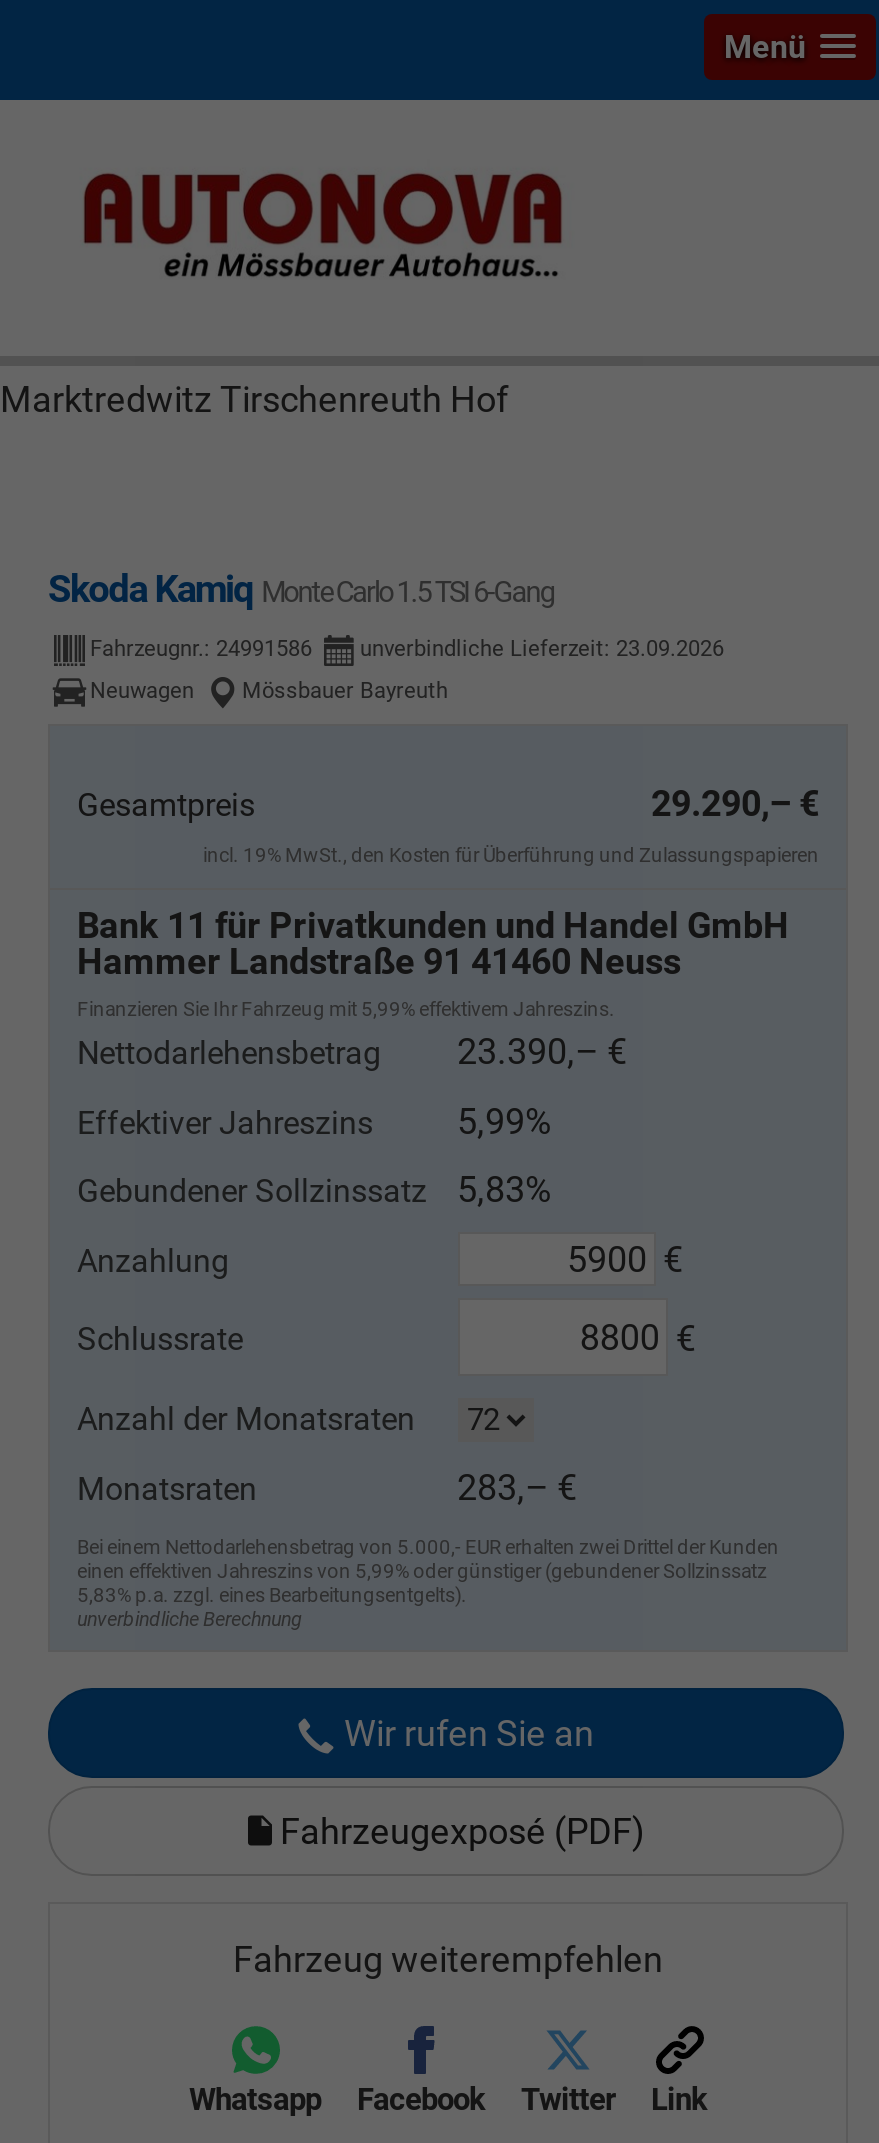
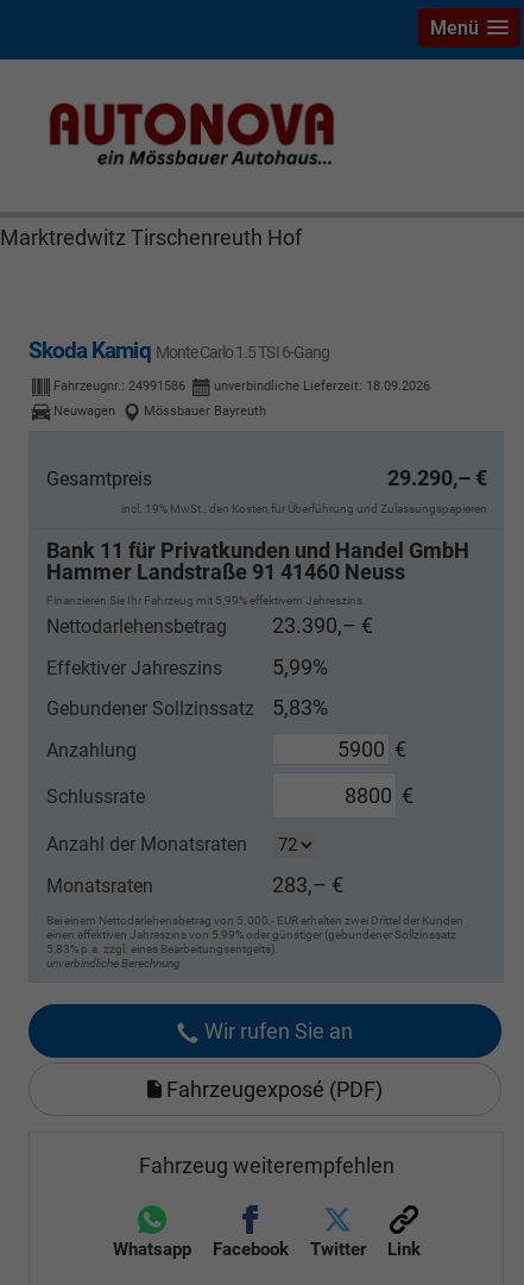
- unverbindliche Lieferzeit: 23.09.2026
+ unverbindliche Lieferzeit: 18.09.2026
